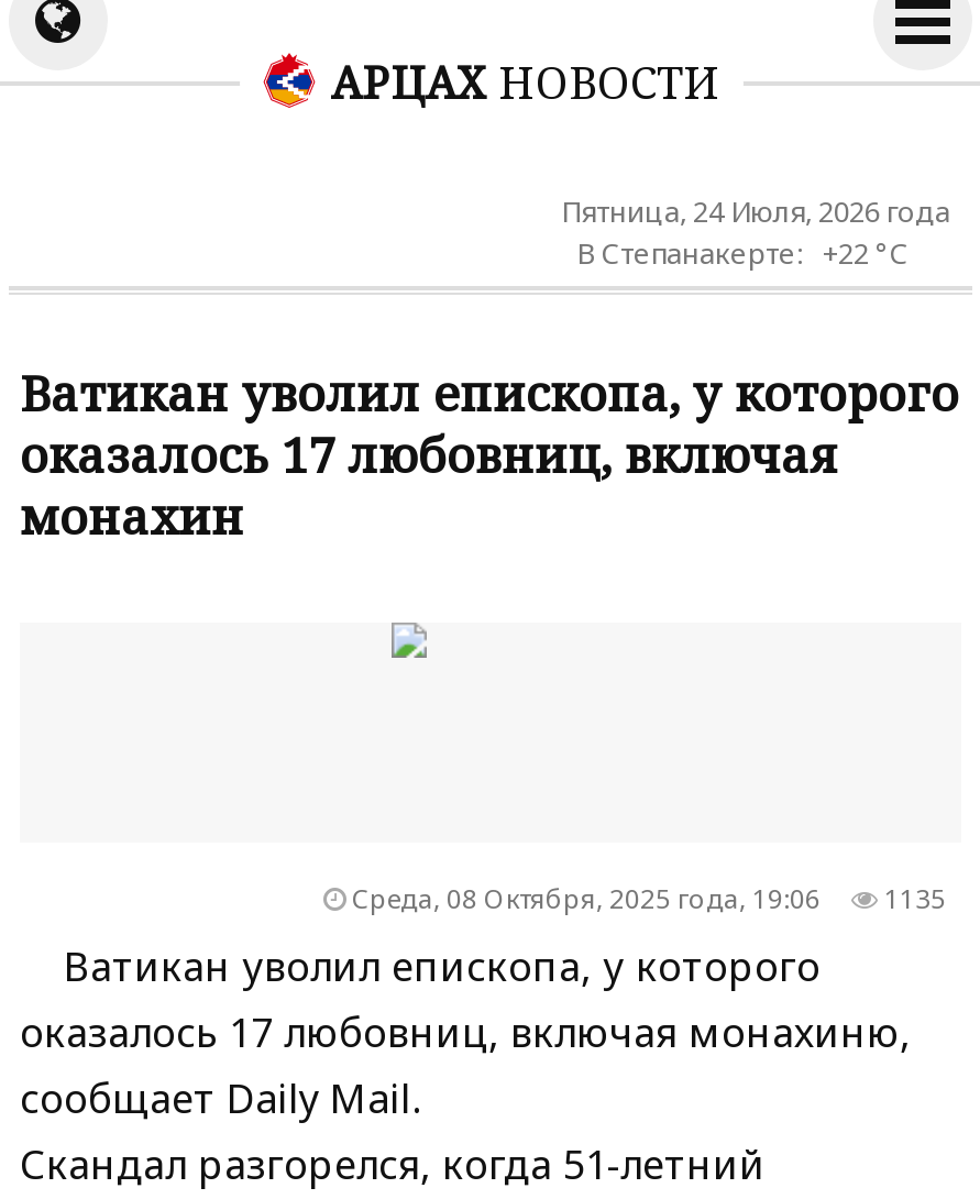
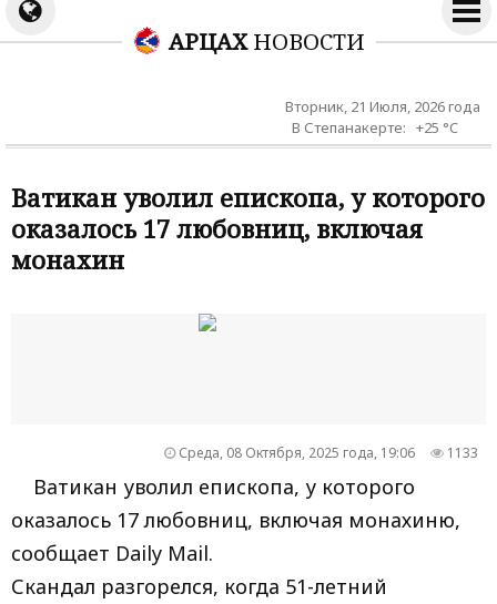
- Пятница, 24 Июля, 2026 года
+ Вторник, 21 Июля, 2026 года

- В Степанакерте: +22 °C
+ В Степанакерте: +25 °C

- Среда, 08 Октября, 2025 года, 19:06 1135
+ Среда, 08 Октября, 2025 года, 19:06 1133
